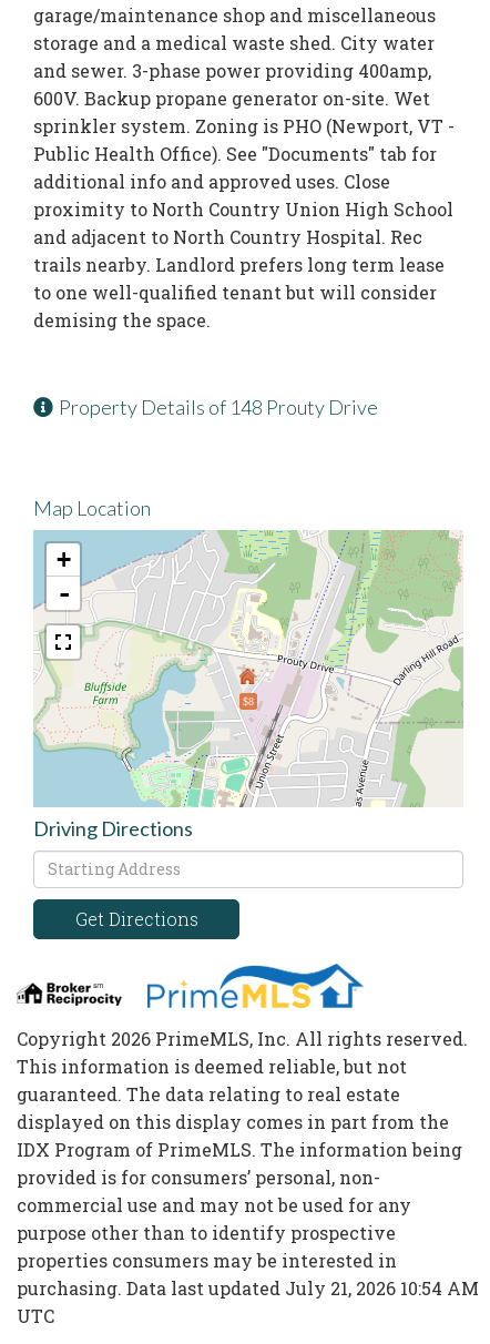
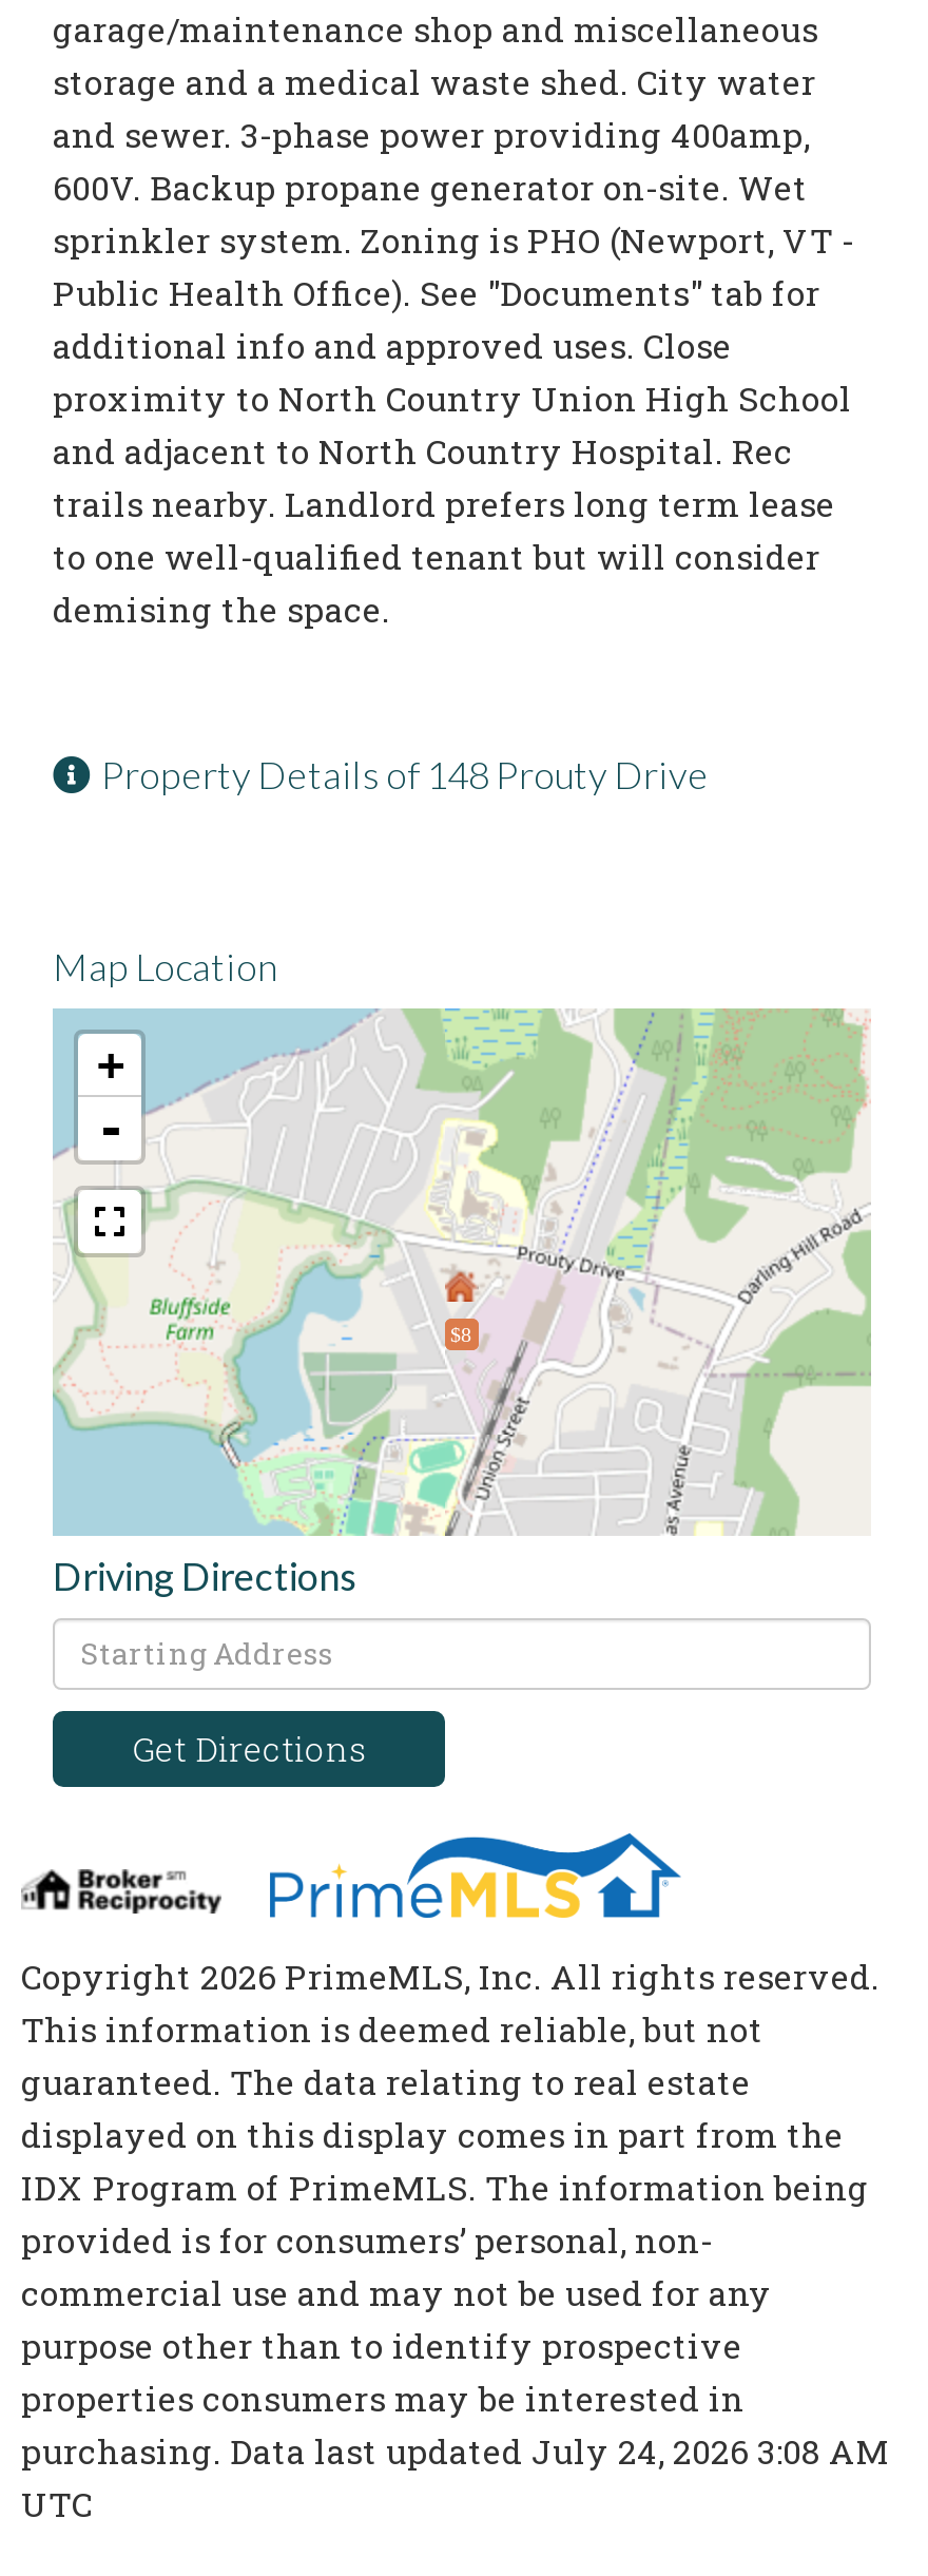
- purchasing. Data last updated July 21, 2026 10:54 AM
+ purchasing. Data last updated July 24, 2026 3:08 AM
